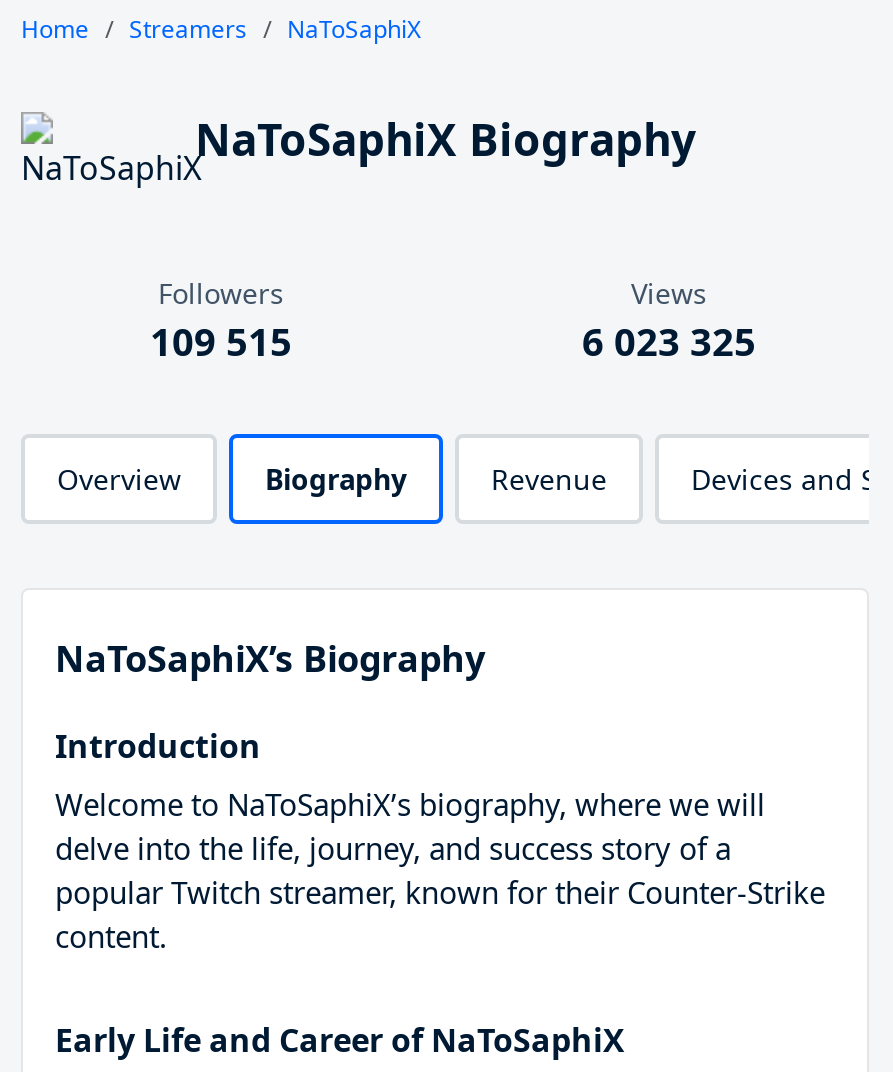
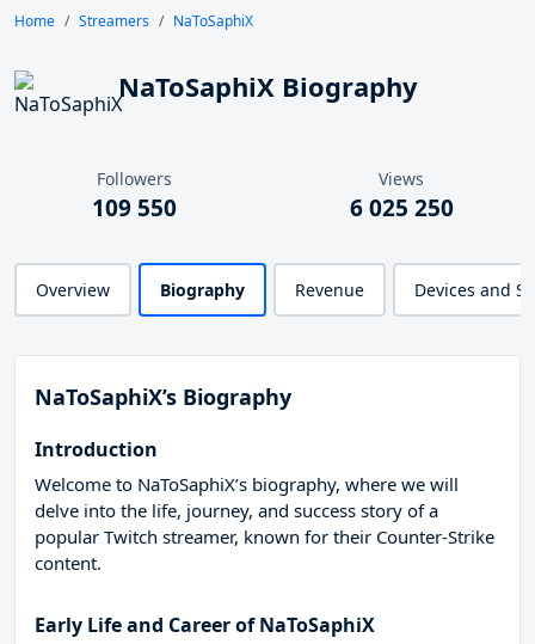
- 109 515
+ 109 550

- 6 023 325
+ 6 025 250
